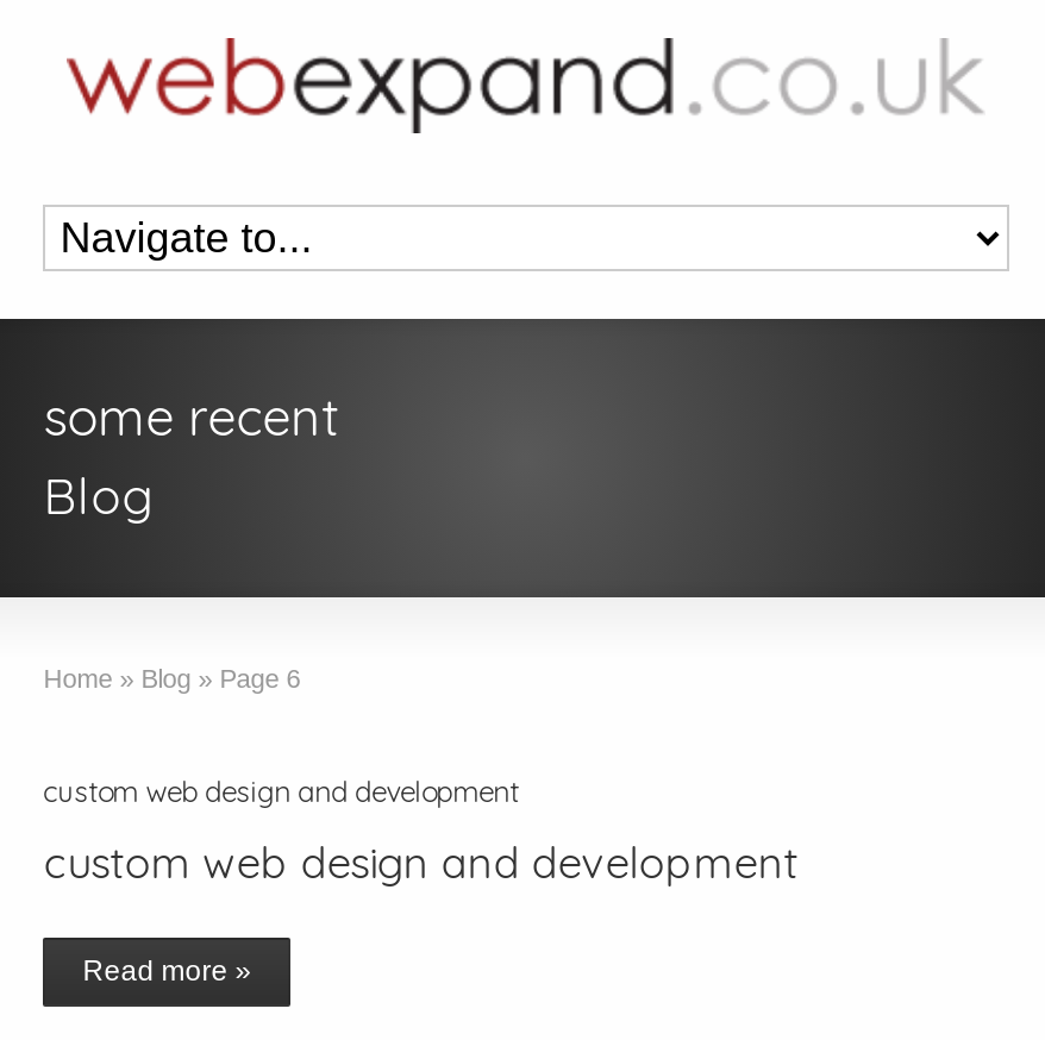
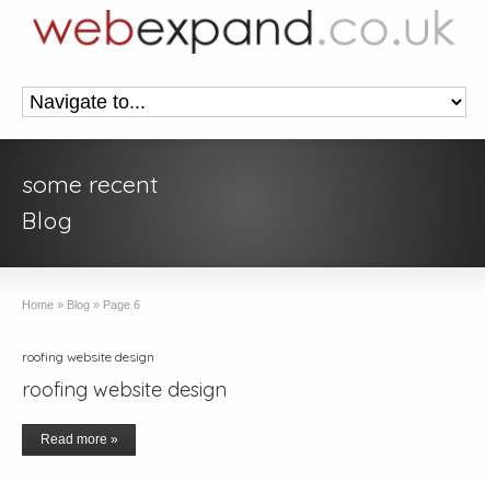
- custom web design and development
+ roofing website design

- custom web design and development
+ roofing website design
